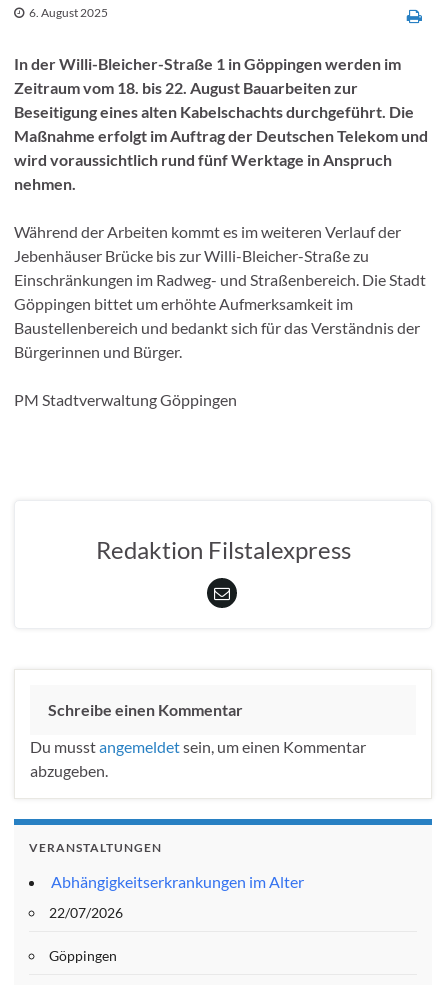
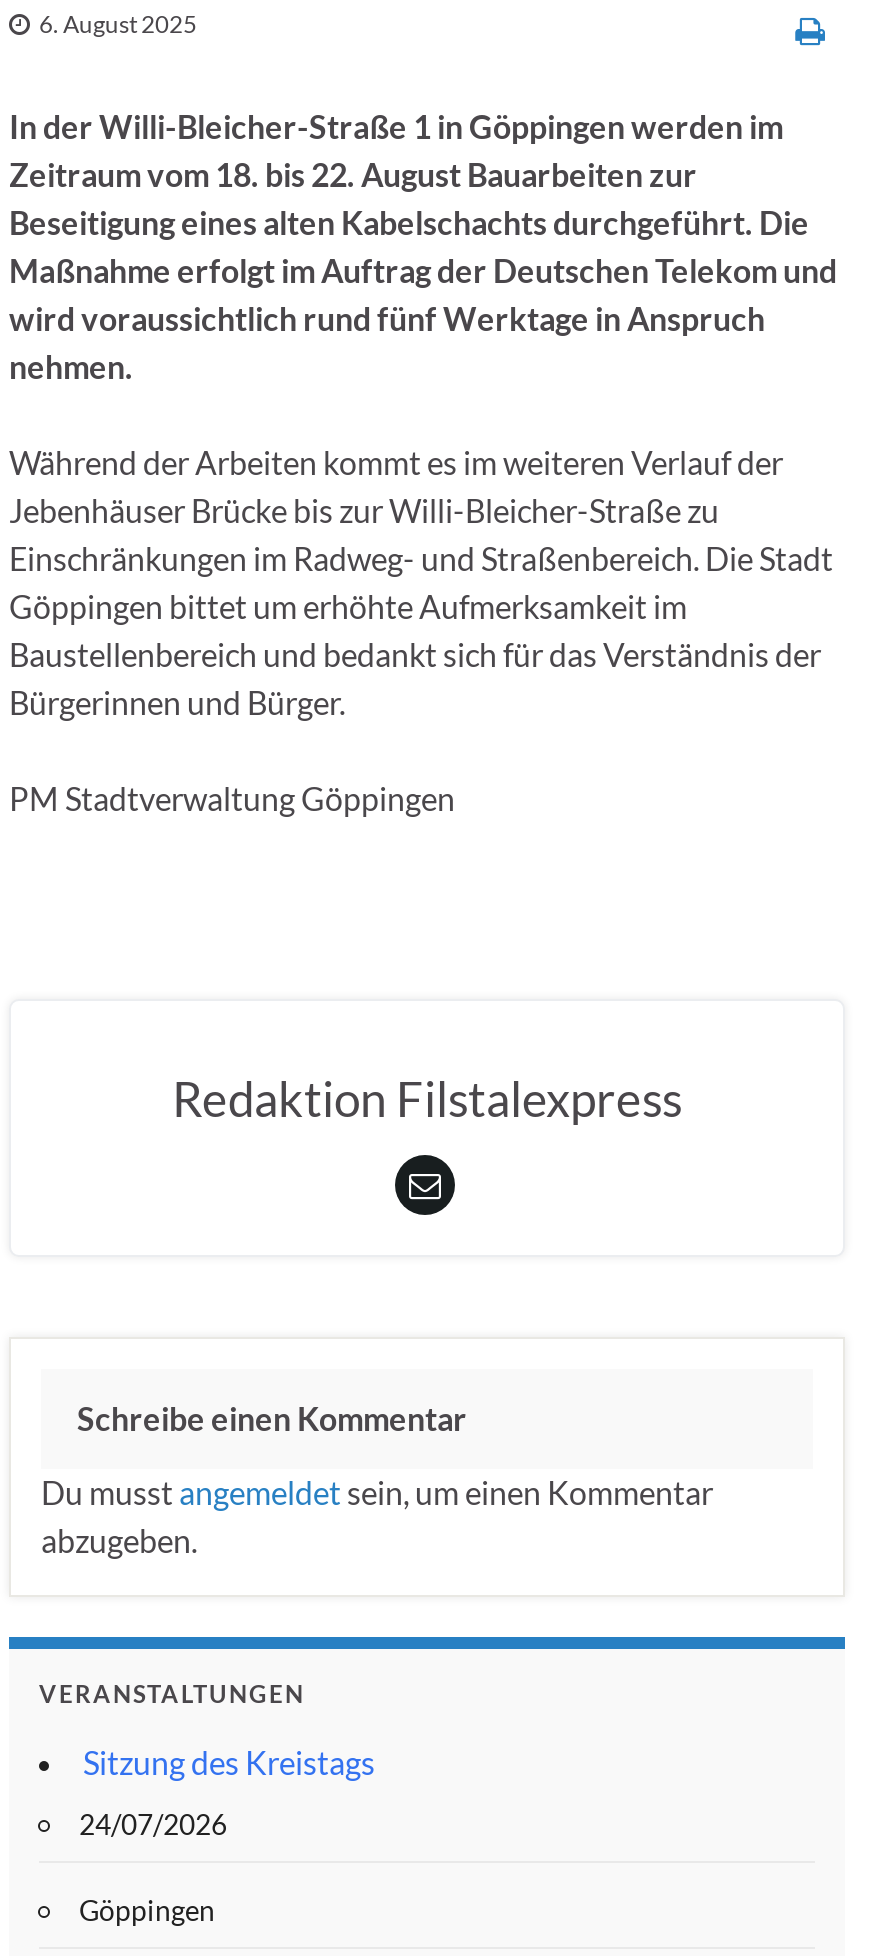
- Abhängigkeitserkrankungen im Alter
+ Sitzung des Kreistags

- 22/07/2026
+ 24/07/2026
